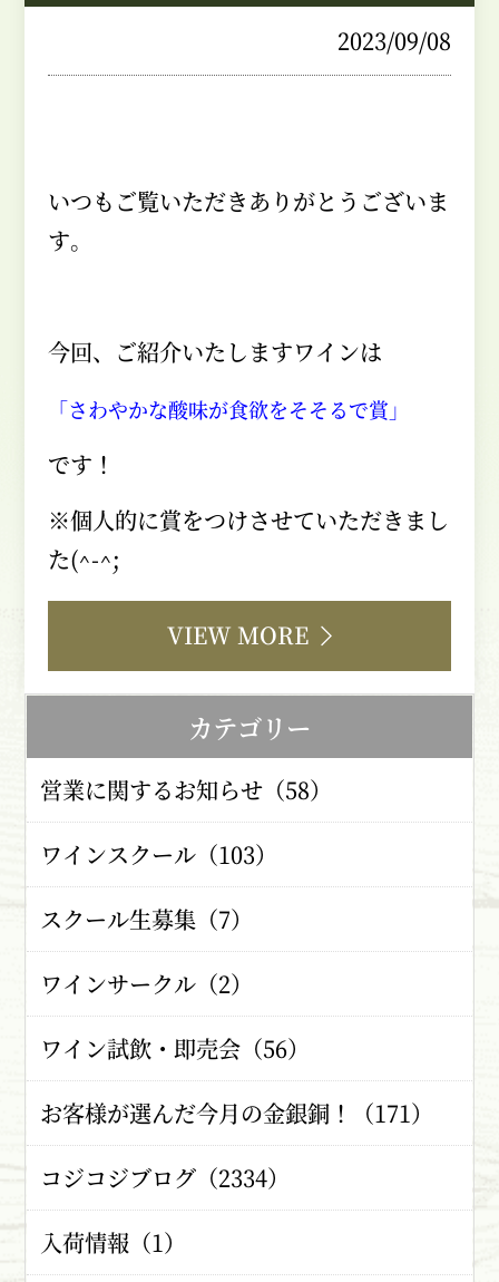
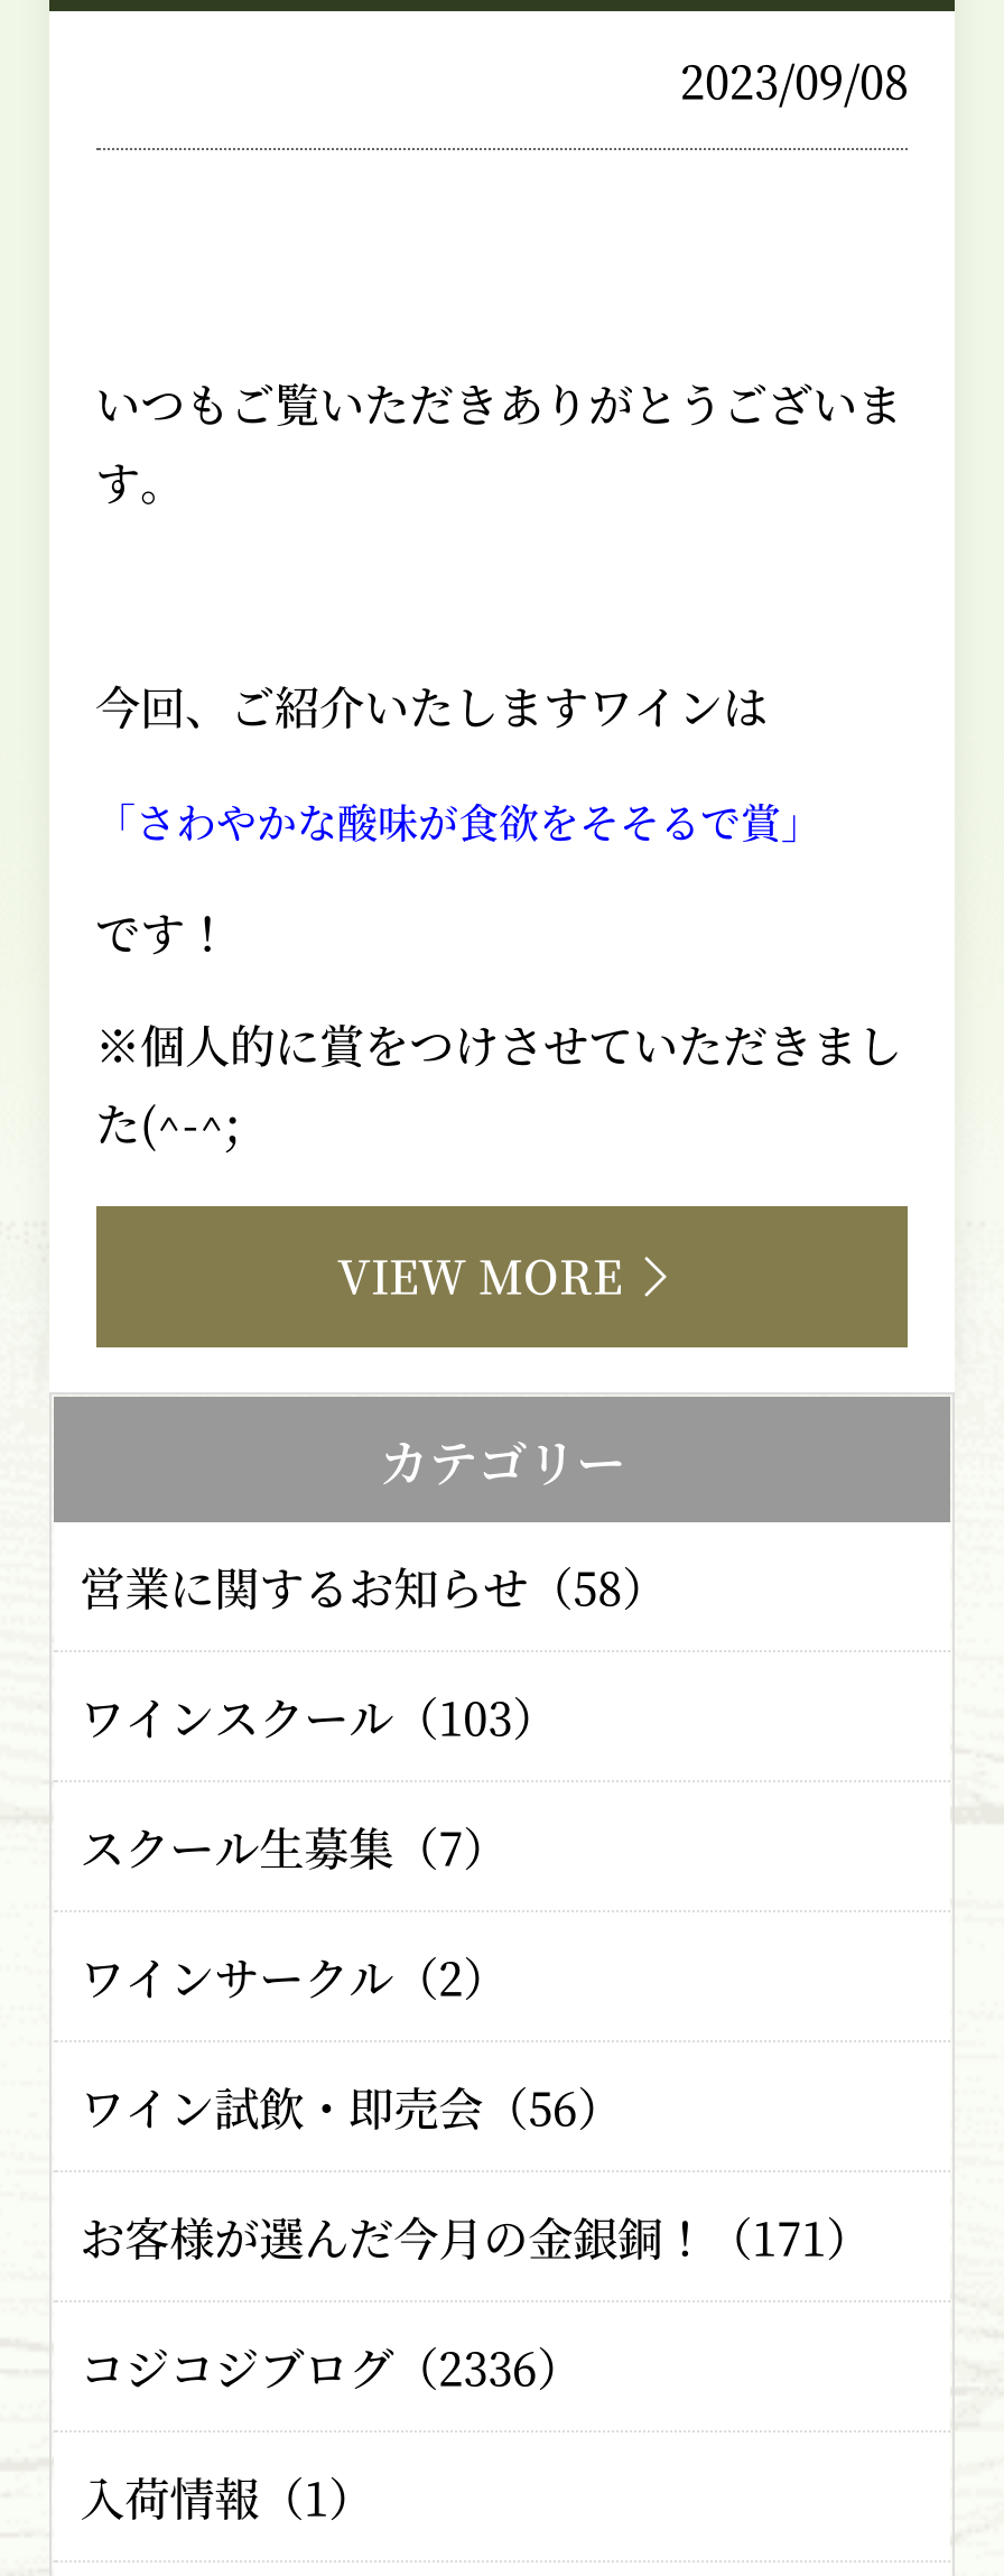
- コジコジブログ（2334）
+ コジコジブログ（2336）
